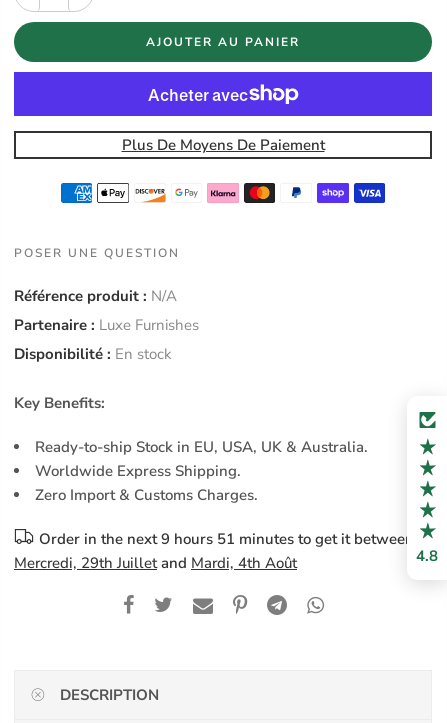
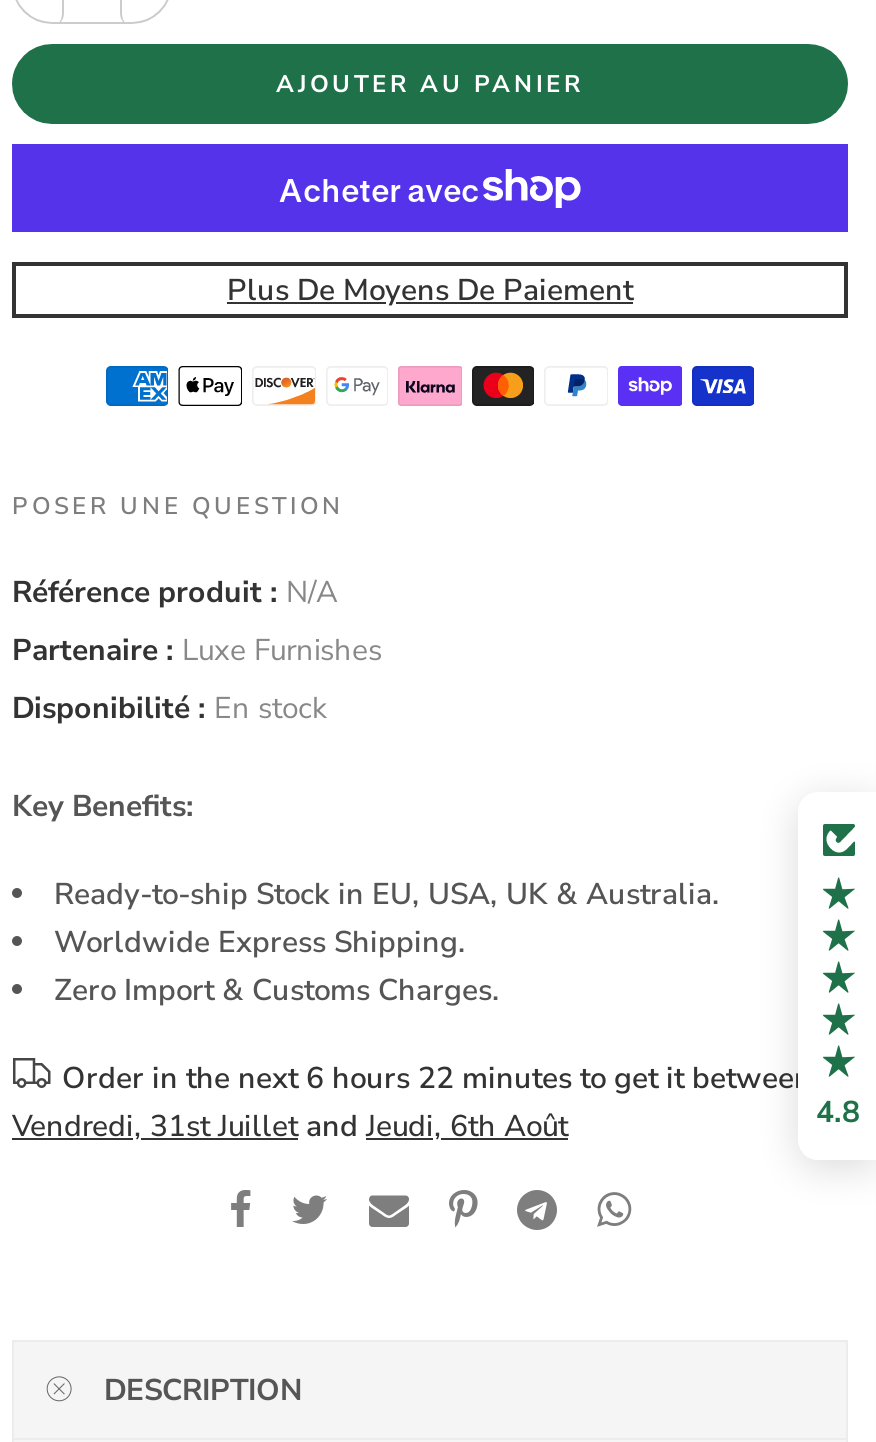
- Order in the next 9 hours 51 minutes to get it between
+ Order in the next 6 hours 22 minutes to get it between

- Mercredi, 29th Juillet and Mardi, 4th Août
+ Vendredi, 31st Juillet and Jeudi, 6th Août
